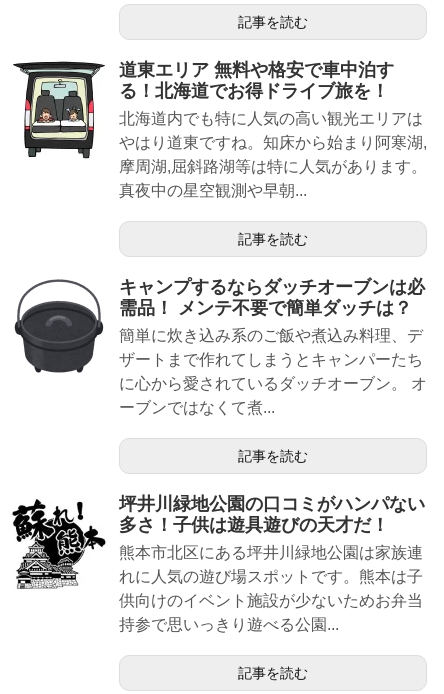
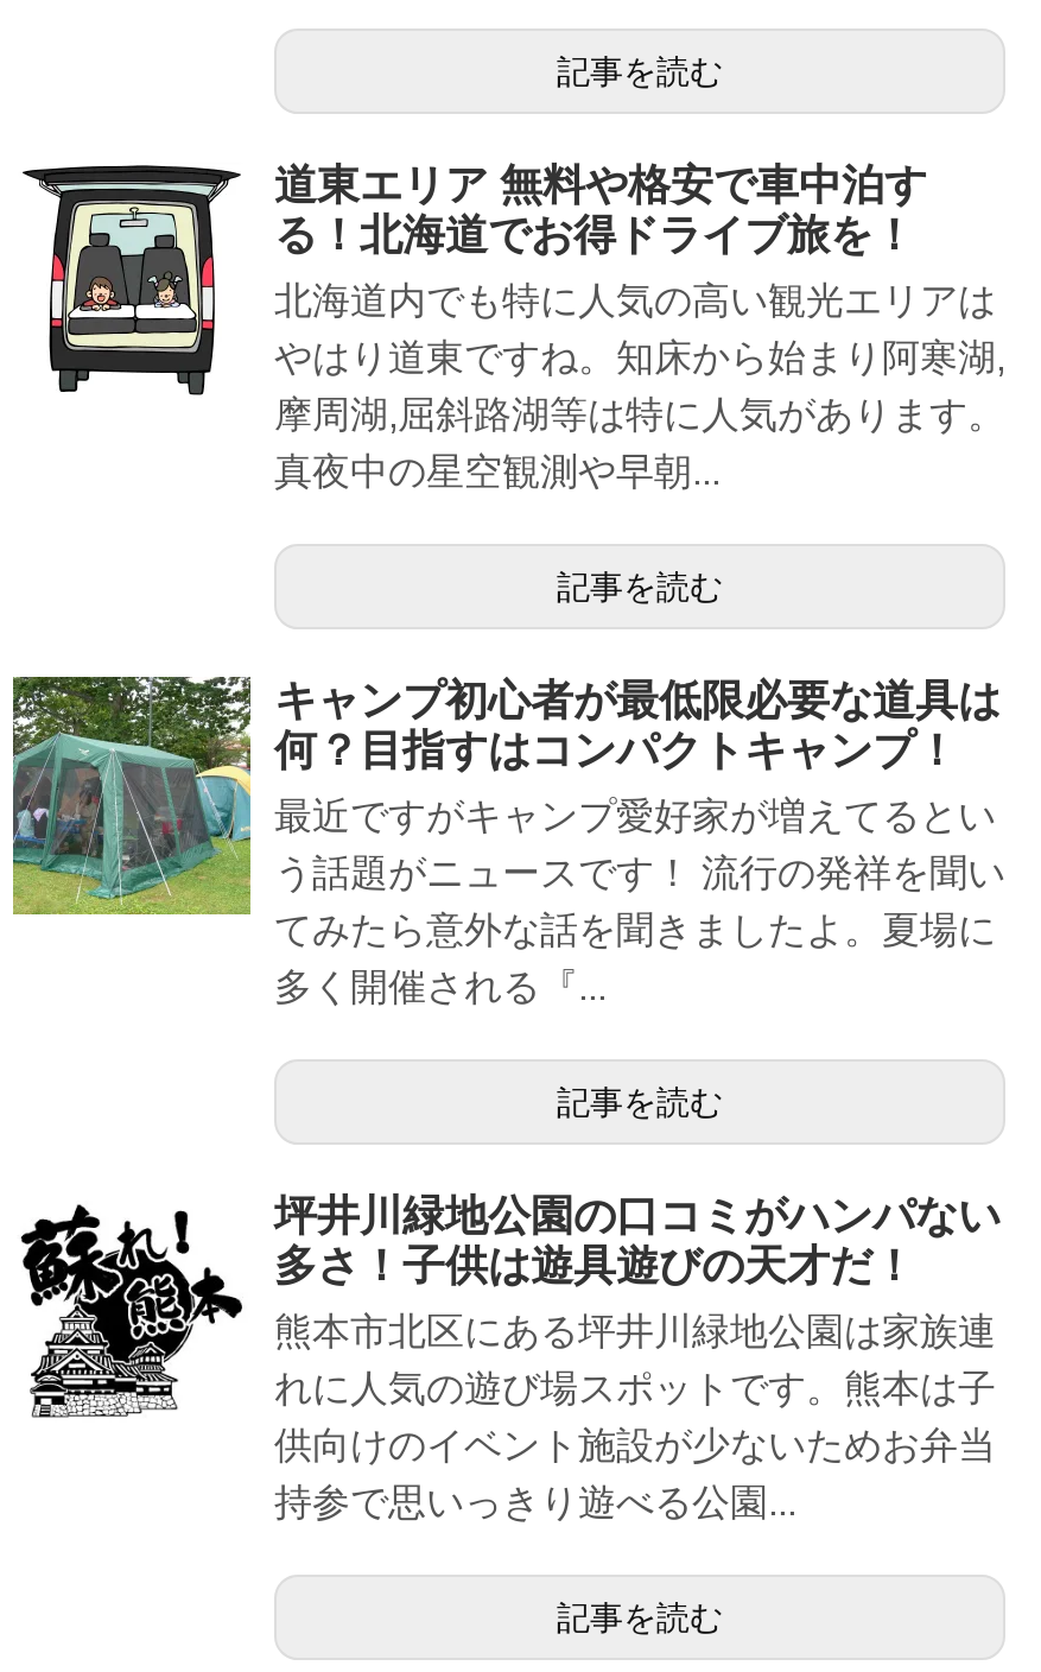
- [image]
- キャンプするならダッチオーブンは必
- 需品！ メンテ不要で簡単ダッチは？
- 簡単に炊き込み系のご飯や煮込み料理、デ
- ザートまで作れてしまうとキャンパーたち
- に心から愛されているダッチオーブン。 オ
- ーブンではなくて煮...
+ [image]
+ キャンプ初心者が最低限必要な道具は
+ 何？目指すはコンパクトキャンプ！
+ 最近ですがキャンプ愛好家が増えてるとい
+ う話題がニュースです！ 流行の発祥を聞い
+ てみたら意外な話を聞きましたよ。夏場に
+ 多く開催される『...
